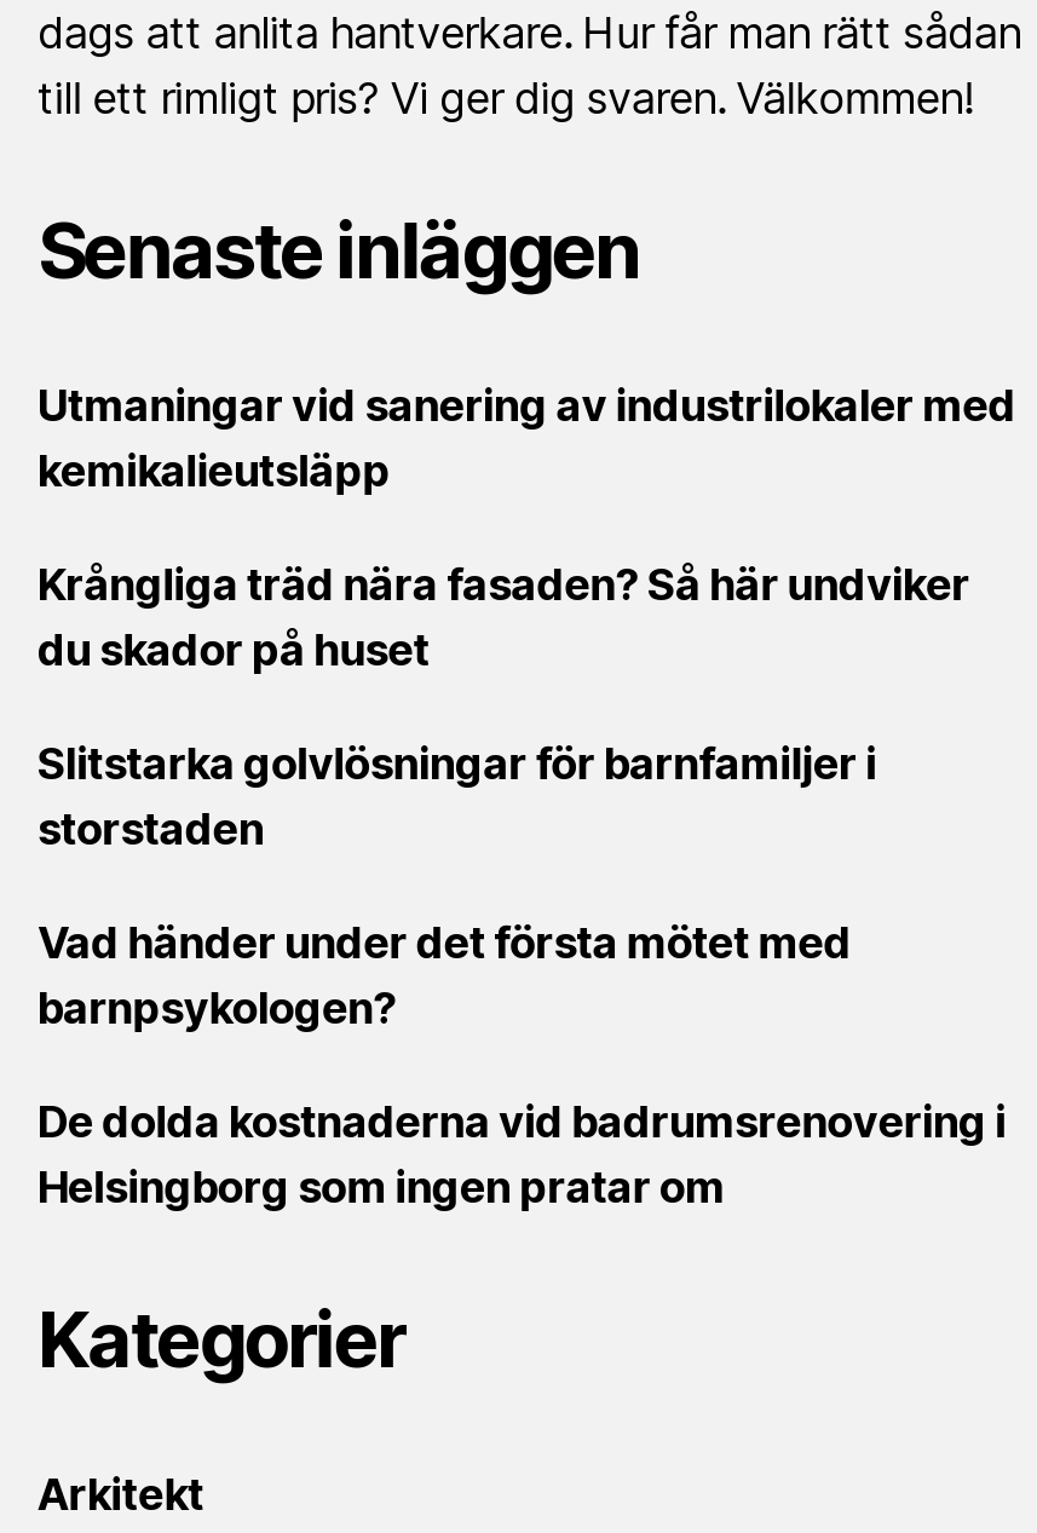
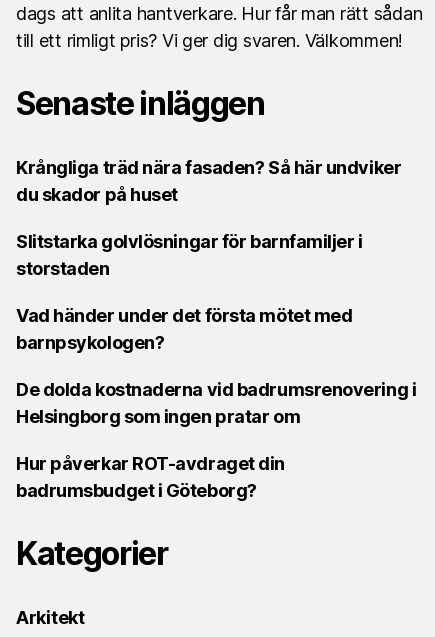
- Utmaningar vid sanering av industrilokaler med
- kemikalieutsläpp

moved up: Krångliga träd nära fasaden? Så här undviker | du skador på huset | Slitstarka golvlösningar för barnfamiljer i | storstaden | Vad händer under det första mötet med | barnpsykologen? | De dolda kostnaderna vid badrumsrenovering i | Helsingborg som ingen pratar om

+ Hur påverkar ROT-avdraget din
+ badrumsbudget i Göteborg?
